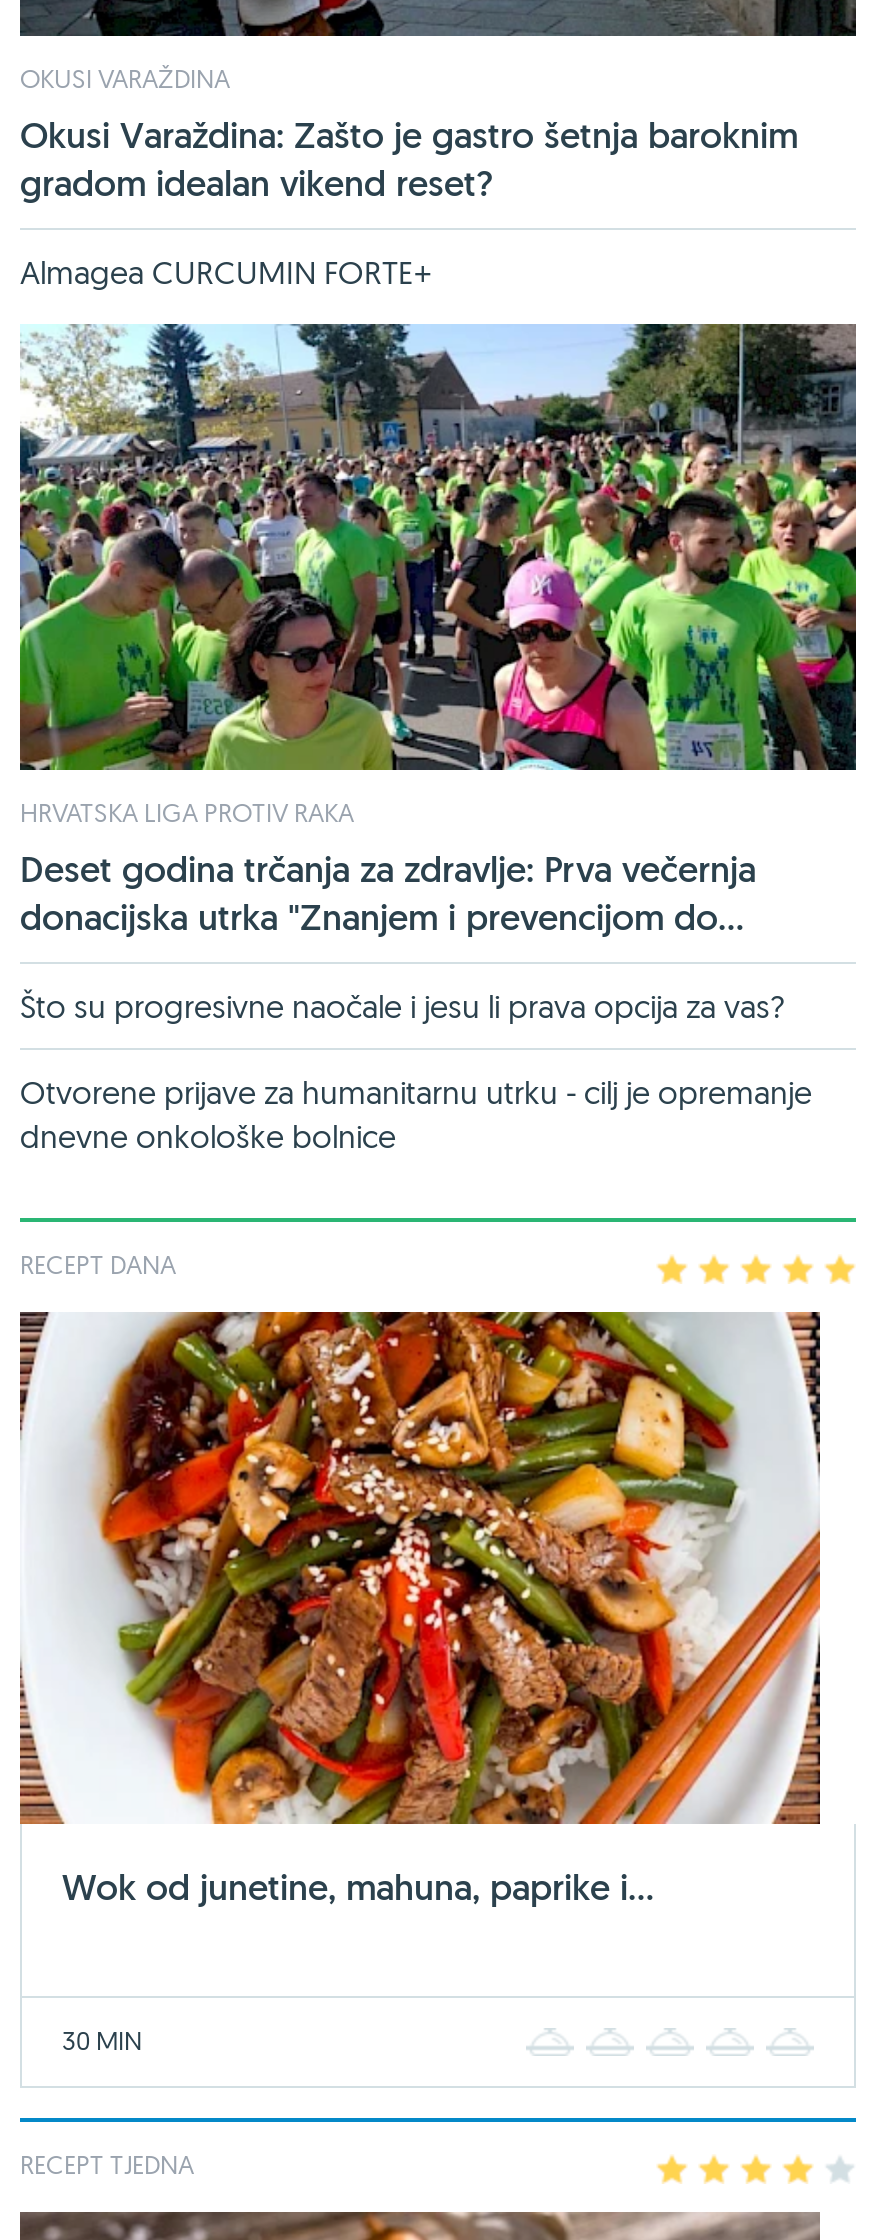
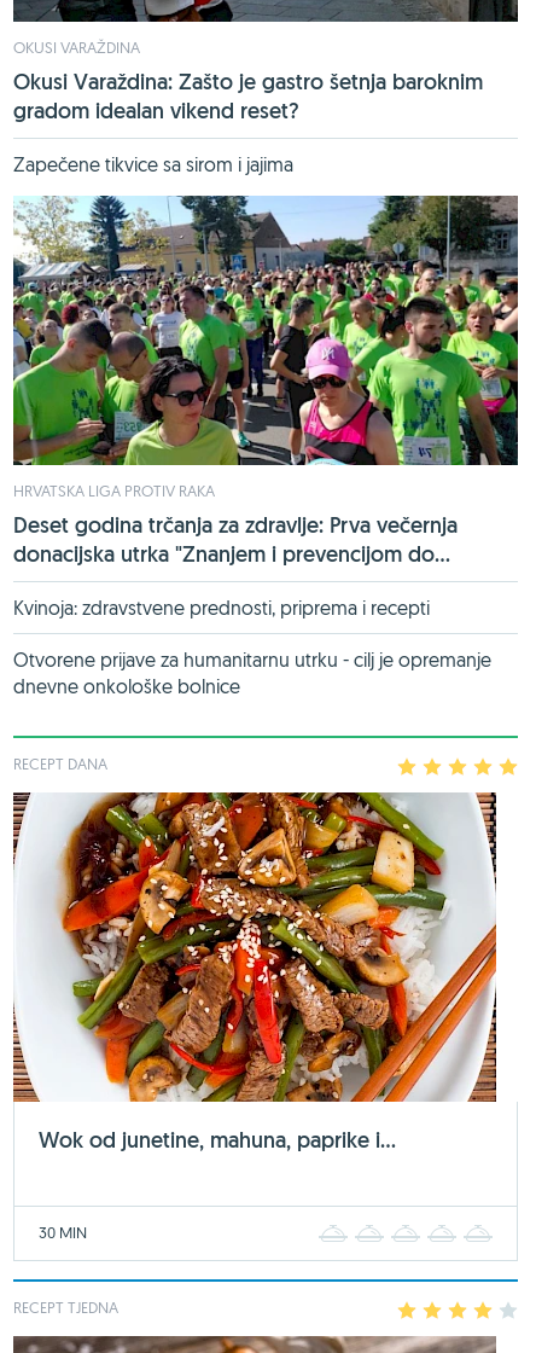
- Almagea CURCUMIN FORTE+
+ Zapečene tikvice sa sirom i jajima

- Što su progresivne naočale i jesu li prava opcija za vas?
+ Kvinoja: zdravstvene prednosti, priprema i recepti
